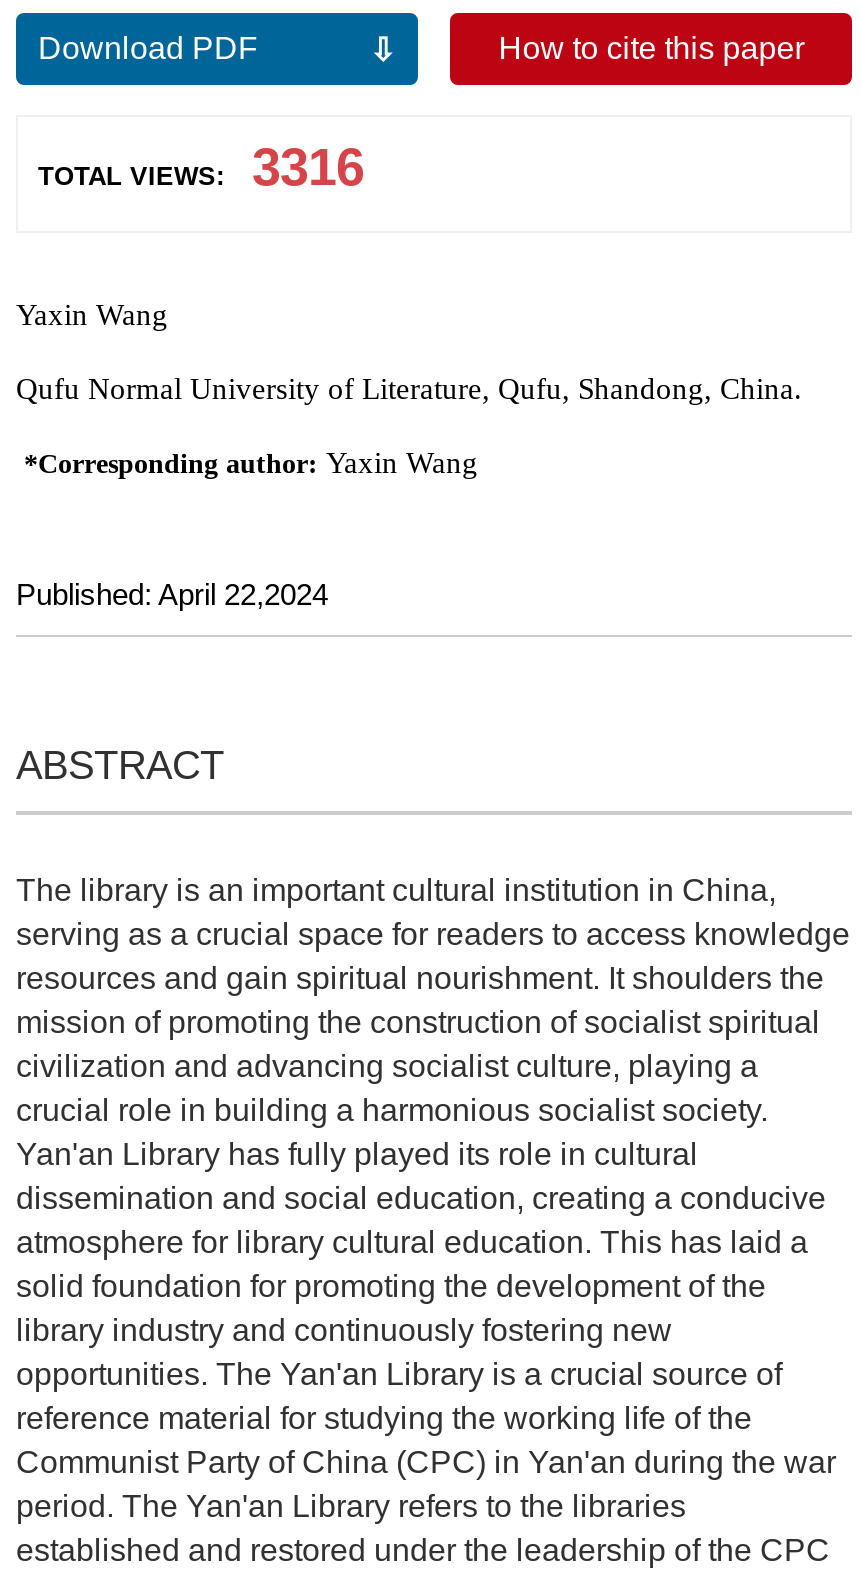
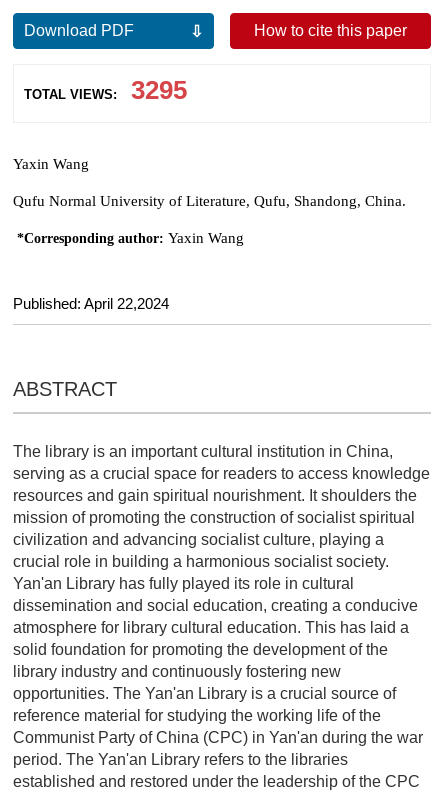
- TOTAL VIEWS: 3316
+ TOTAL VIEWS: 3295
